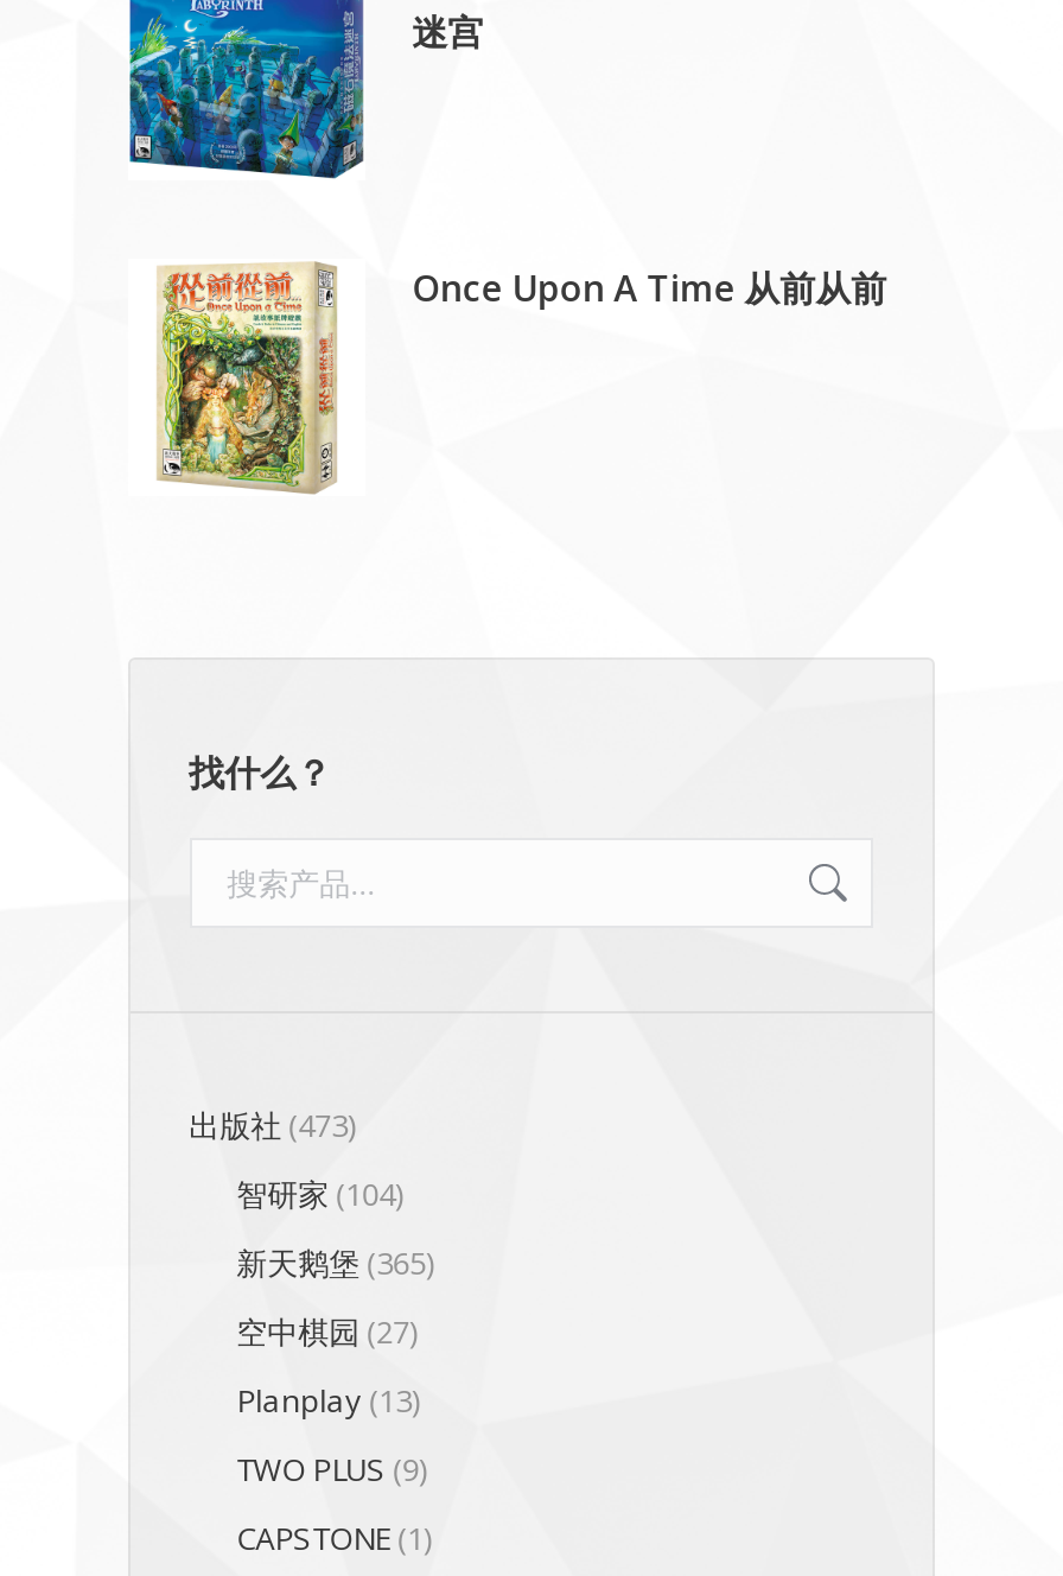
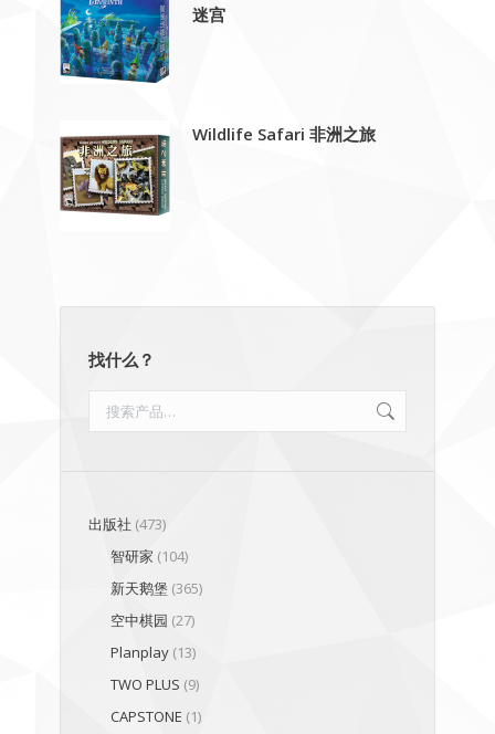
- [image]
- Once Upon A Time 从前从前
+ [image]
+ Wildlife Safari 非洲之旅
